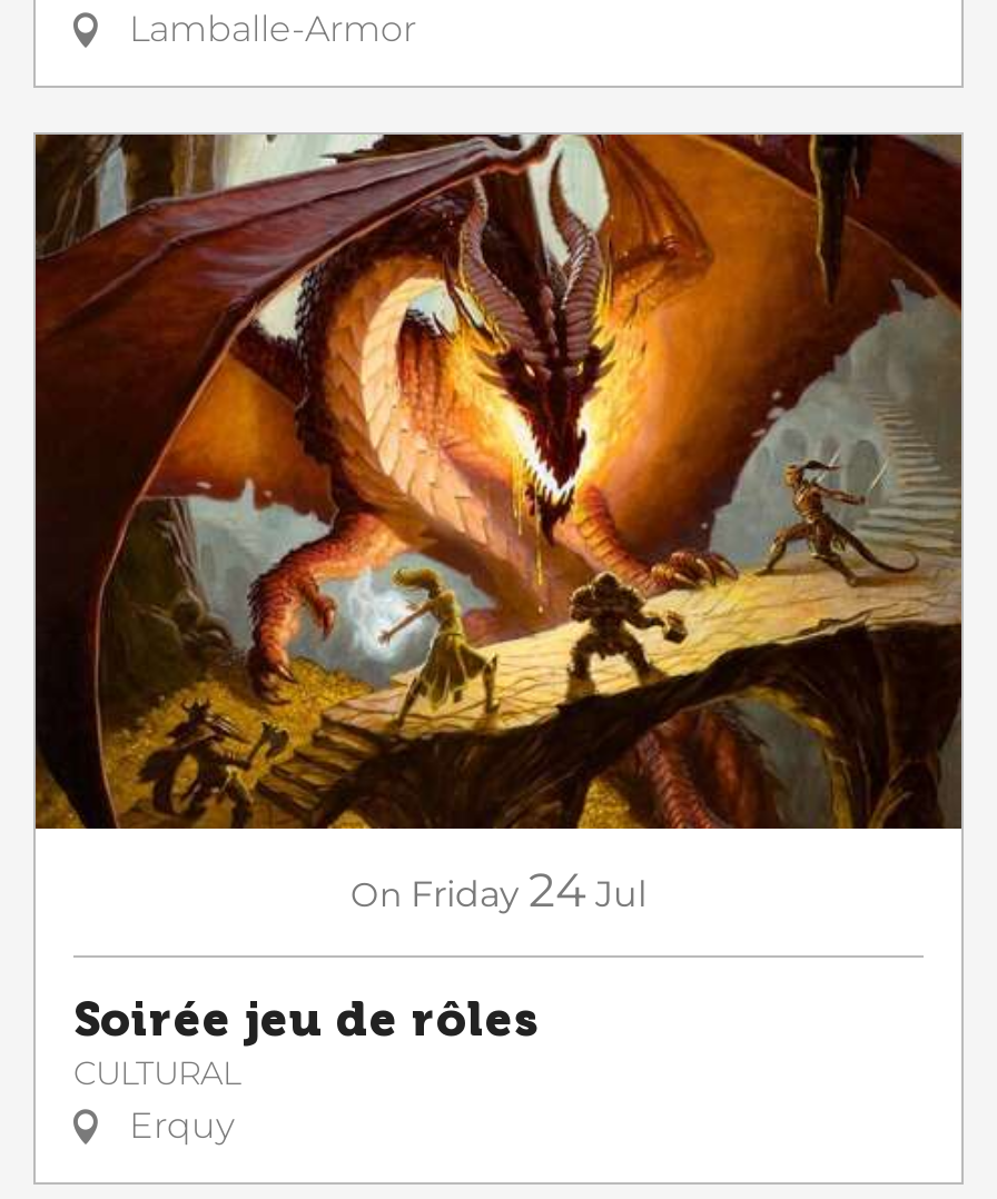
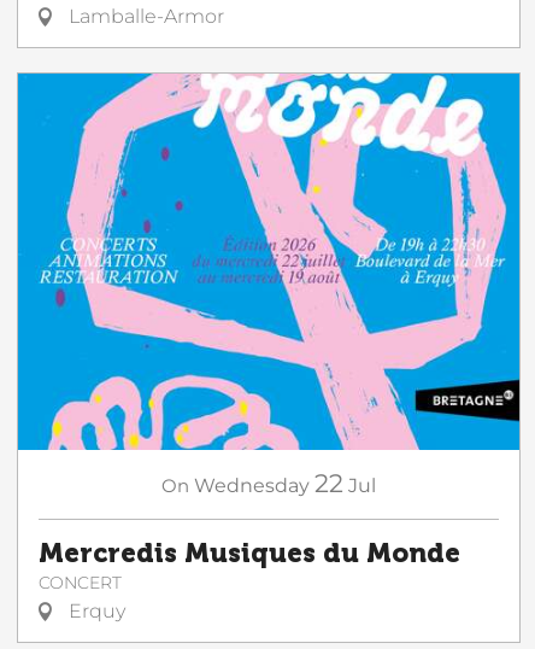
- [image]
- On Friday 24 Jul
+ [image]
+ On Wednesday 22 Jul

- Soirée jeu de rôles
- CULTURAL
+ Mercredis Musiques du Monde
+ CONCERT
